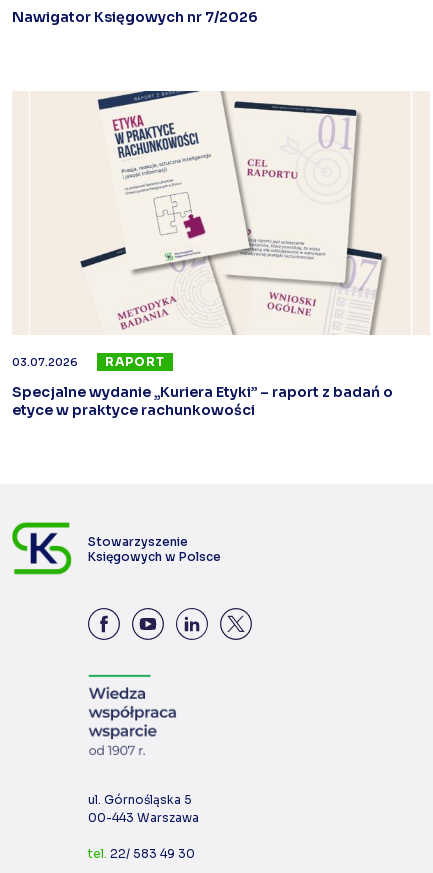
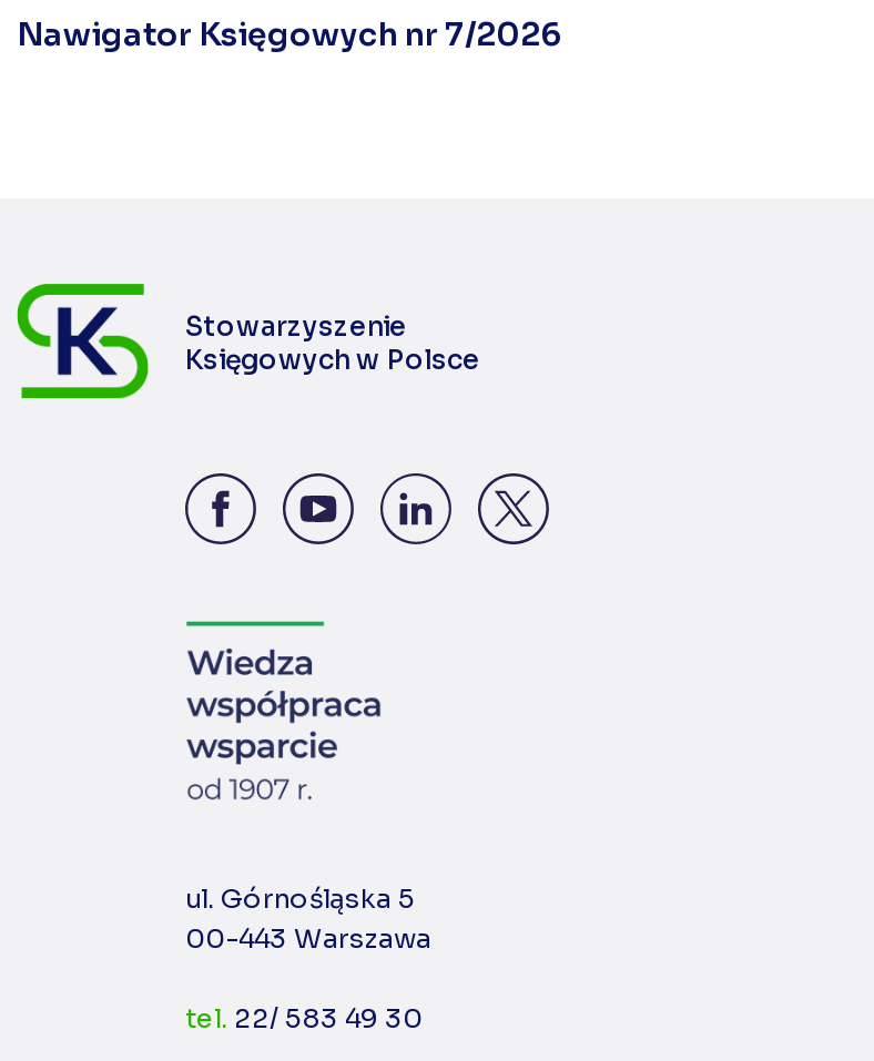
+ [image]

- [image]
- 03.07.2026
- RAPORT
- Specjalne wydanie „Kuriera Etyki” – raport z badań o
- etyce w praktyce rachunkowości
